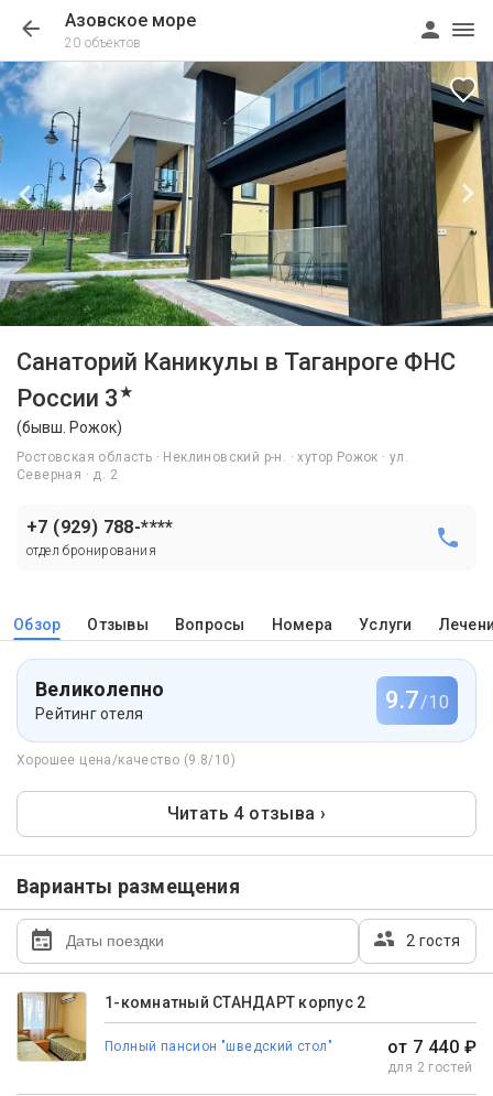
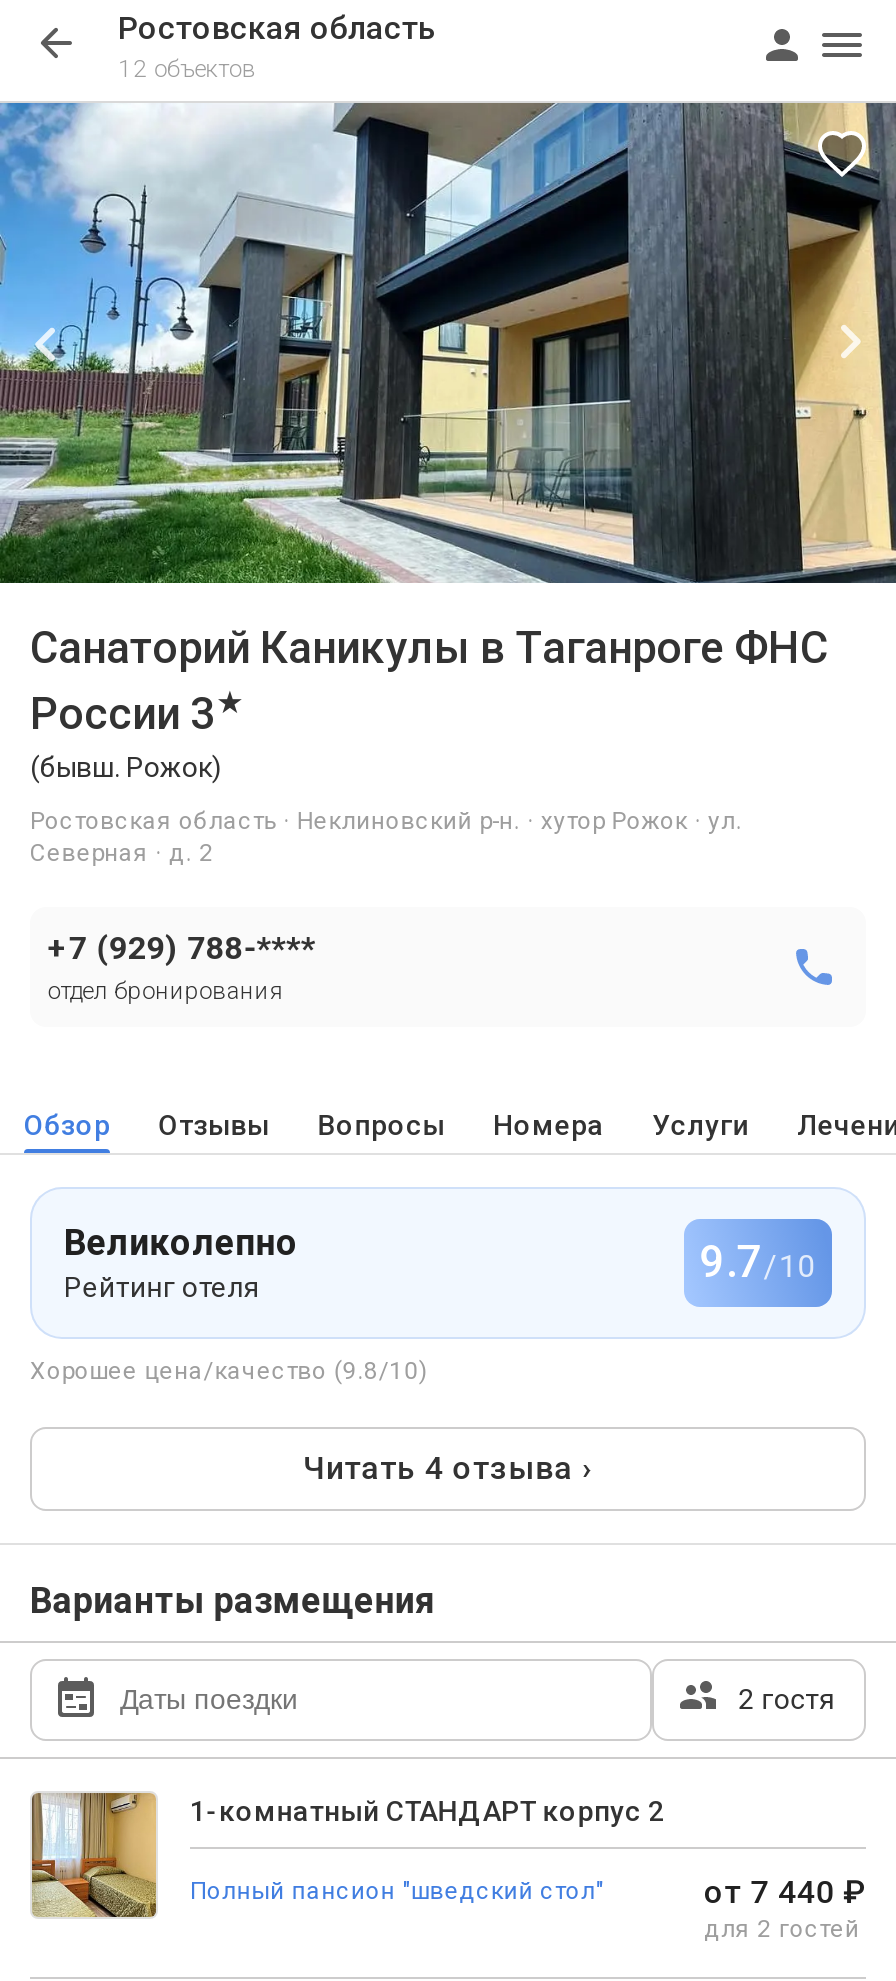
- Азовское море
- 20 объектов
+ Ростовская область
+ 12 объектов
